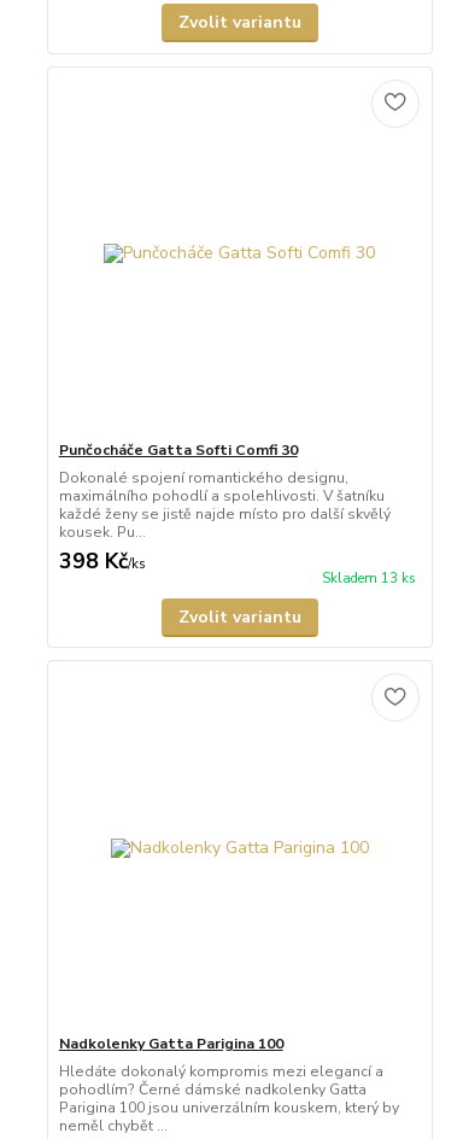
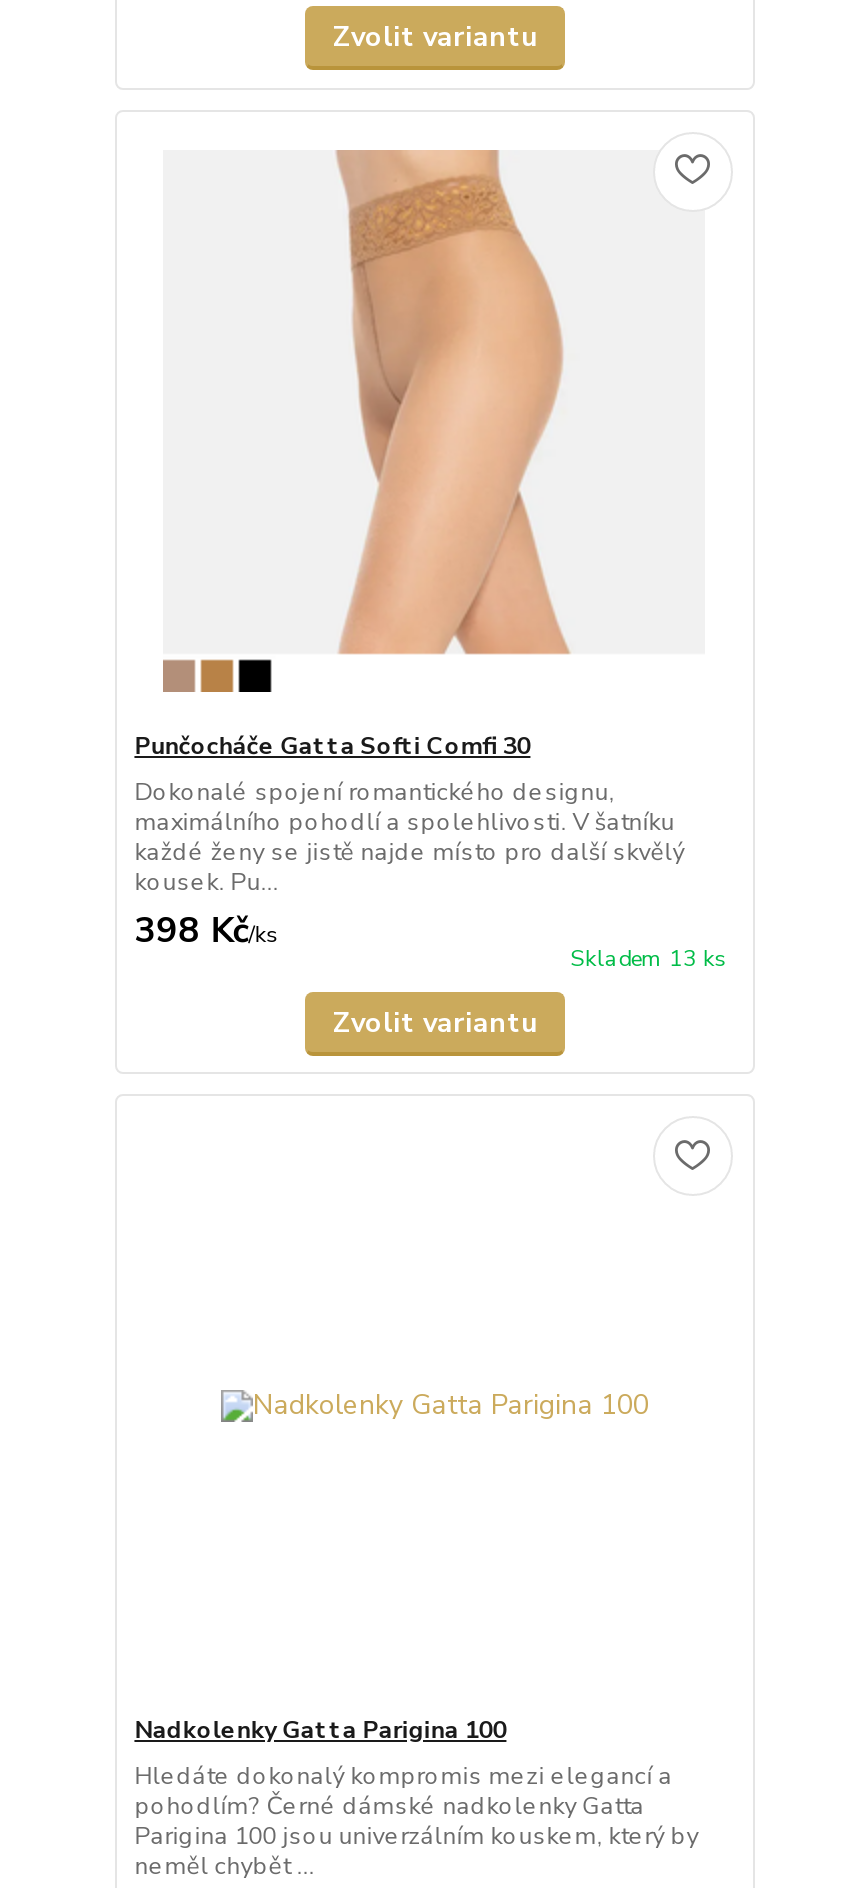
+ [image]
